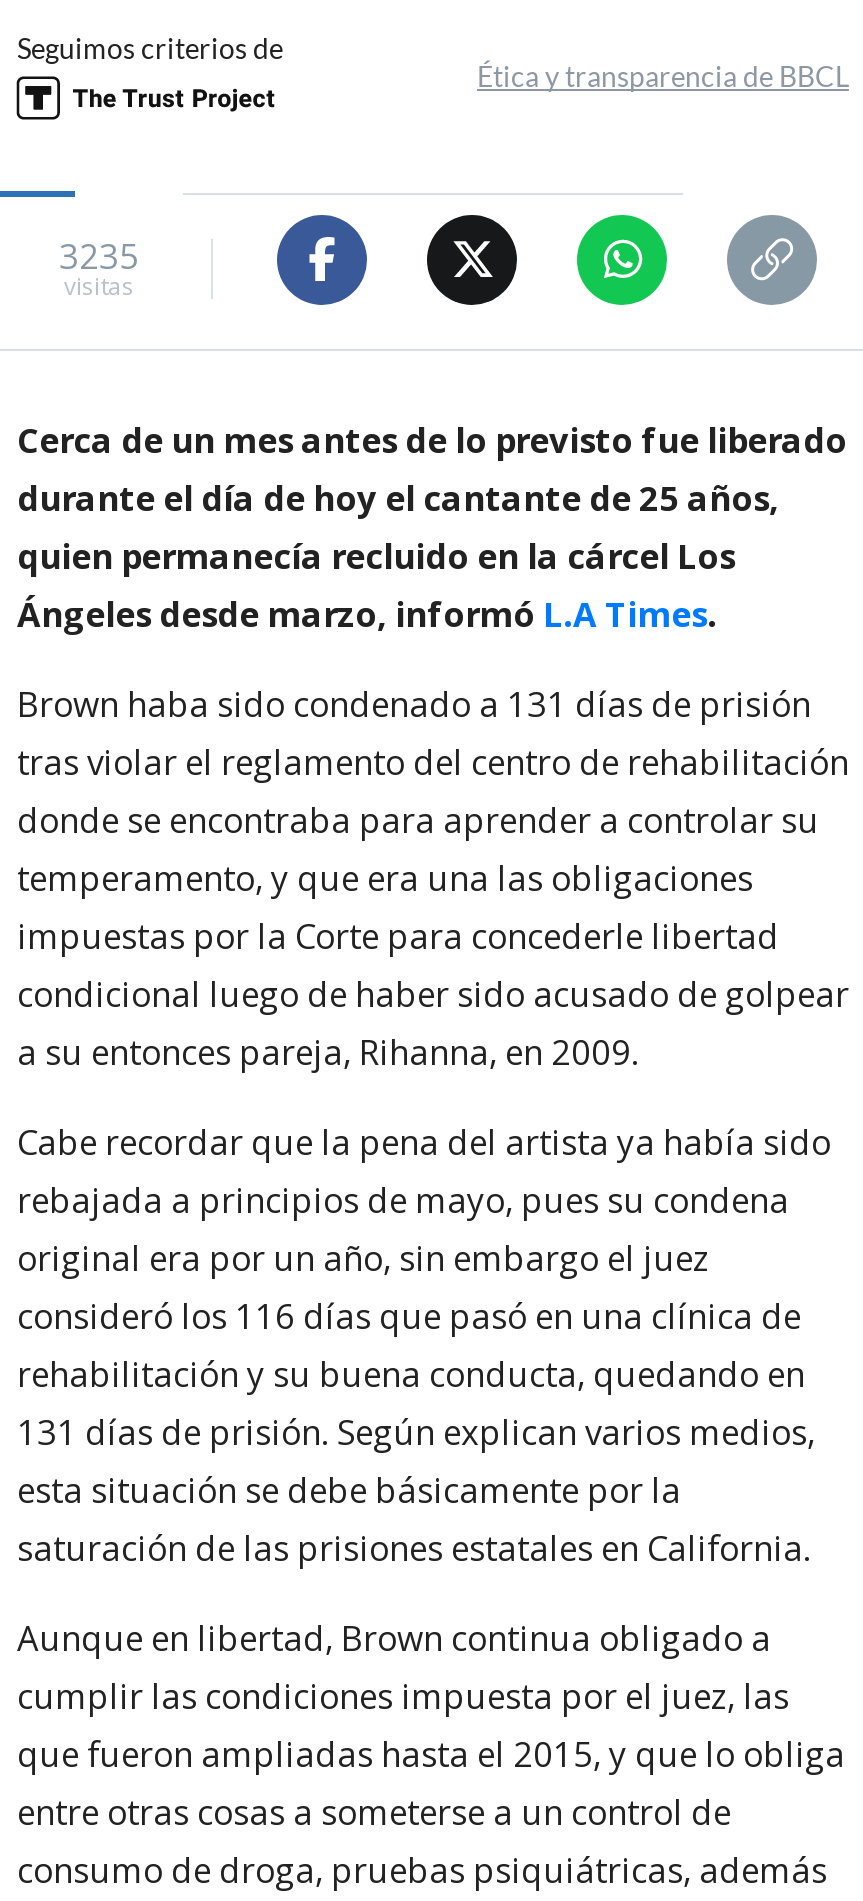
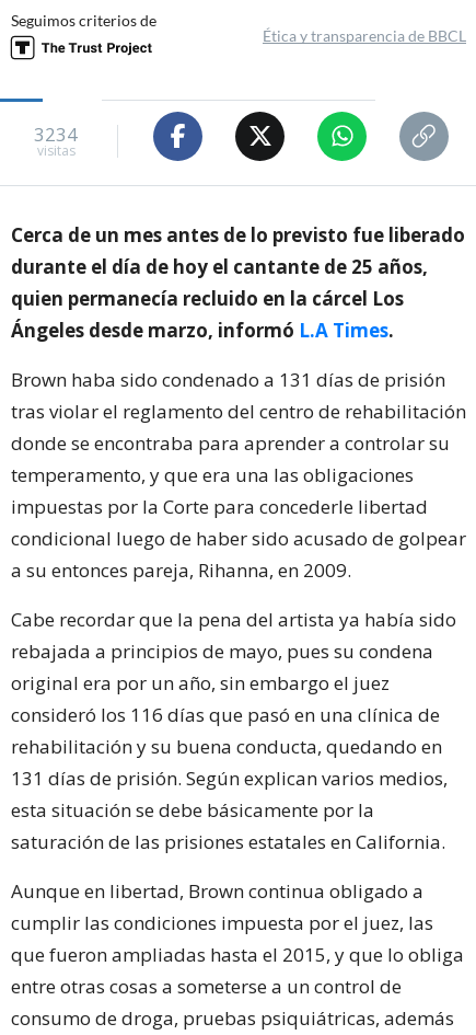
- 3235
+ 3234
